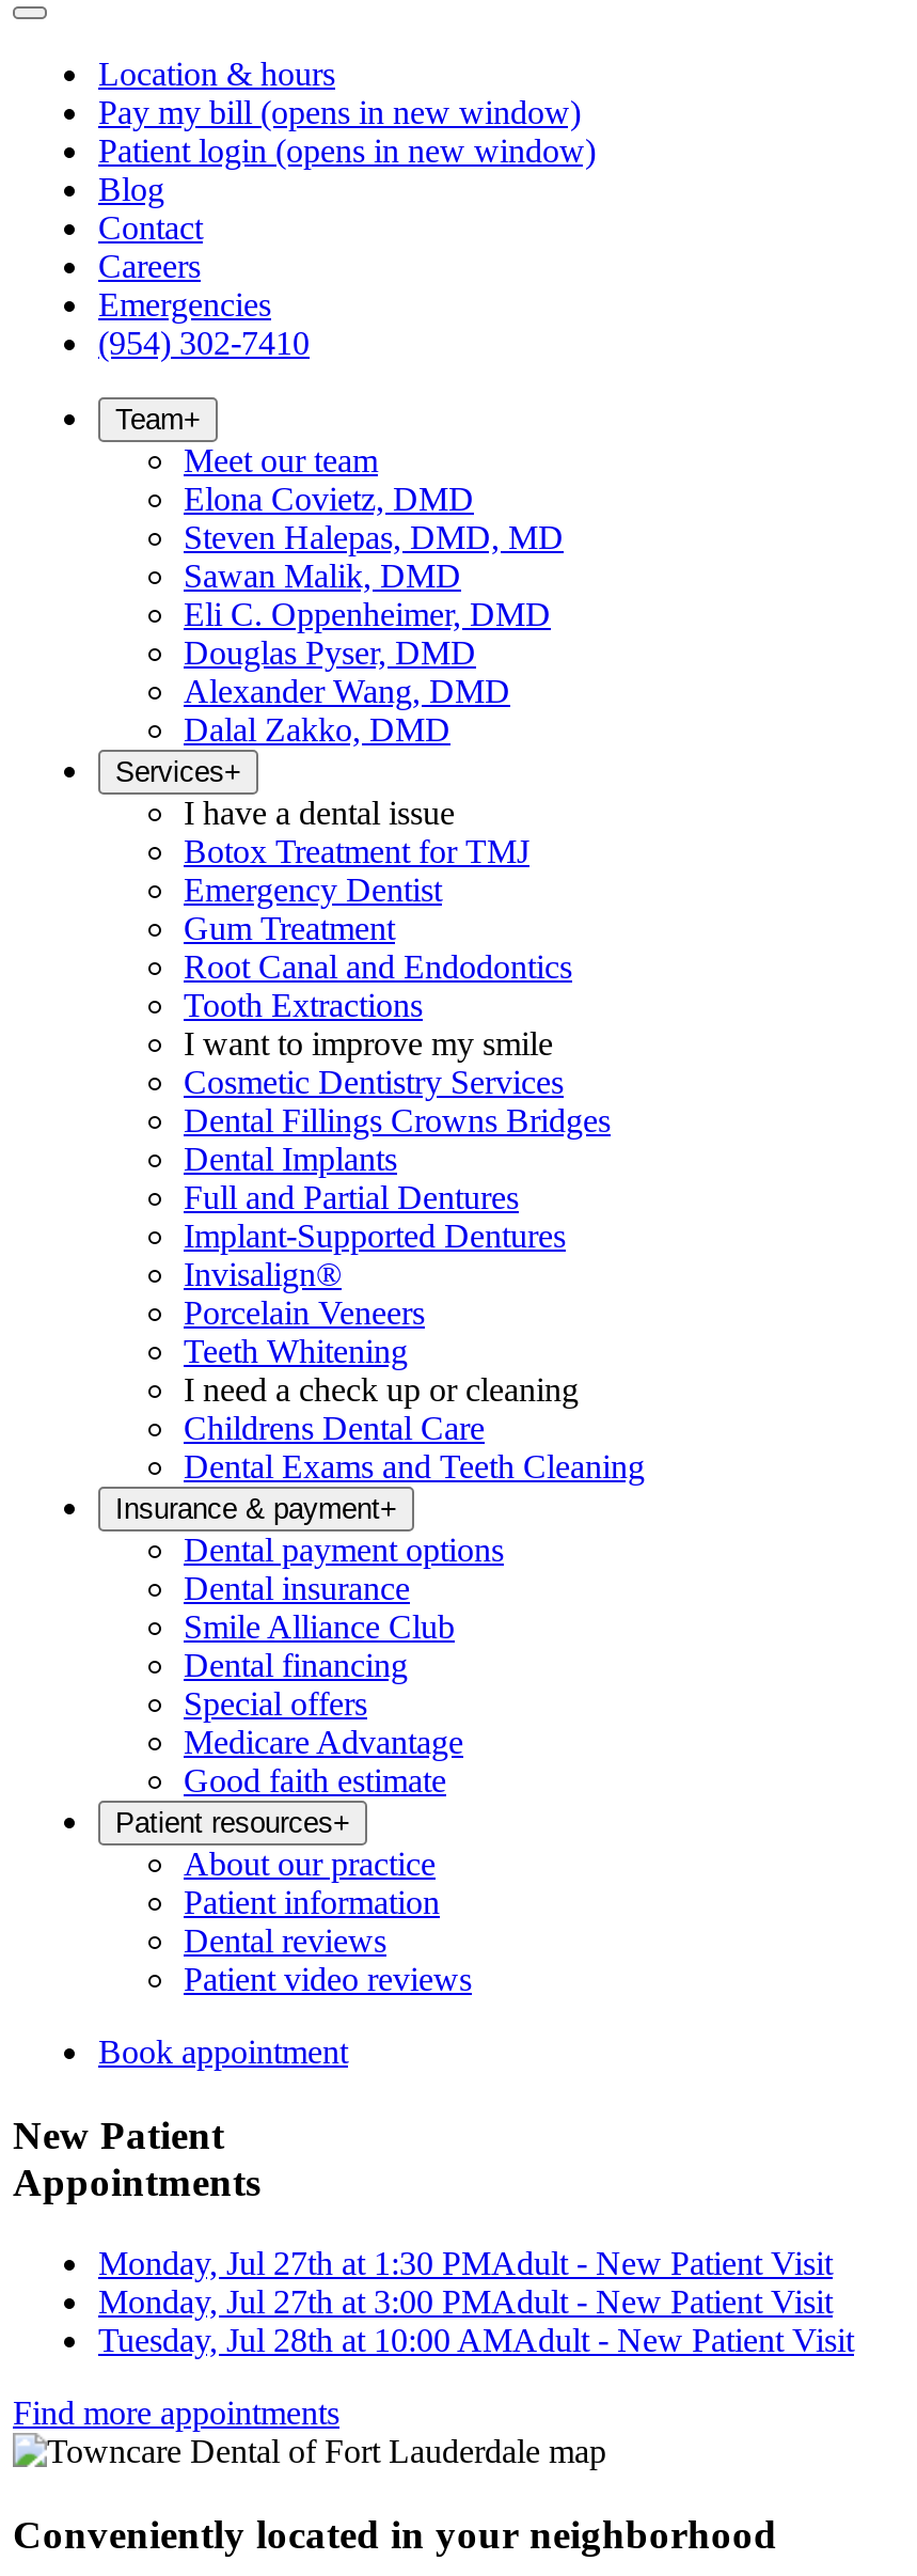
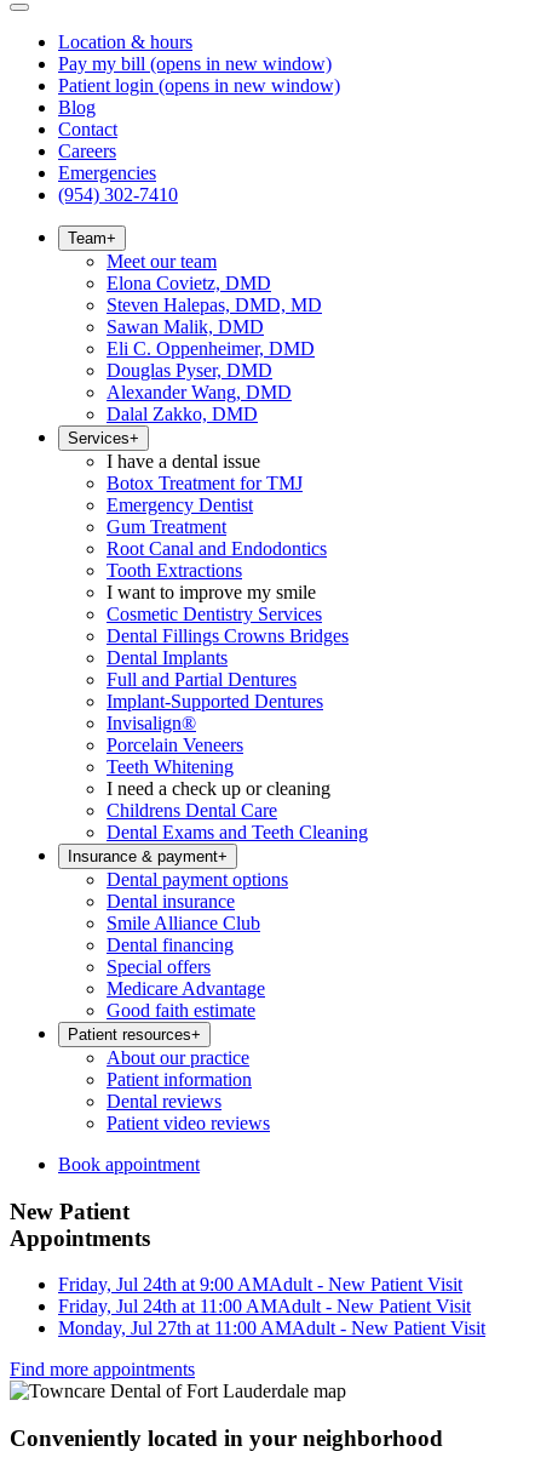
- Monday, Jul 27th at 1:30 PMAdult - New Patient Visit
+ Friday, Jul 24th at 9:00 AMAdult - New Patient Visit

- Monday, Jul 27th at 3:00 PMAdult - New Patient Visit
+ Friday, Jul 24th at 11:00 AMAdult - New Patient Visit

- Tuesday, Jul 28th at 10:00 AMAdult - New Patient Visit
+ Monday, Jul 27th at 11:00 AMAdult - New Patient Visit
